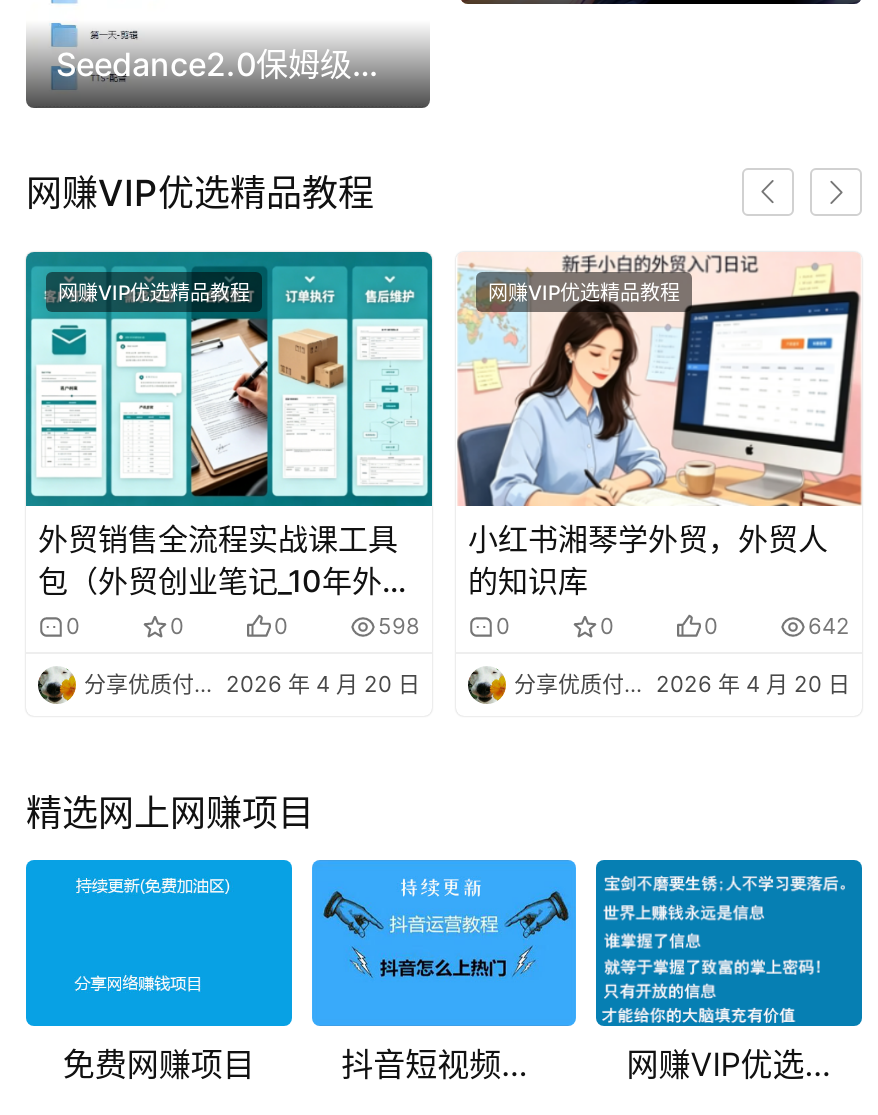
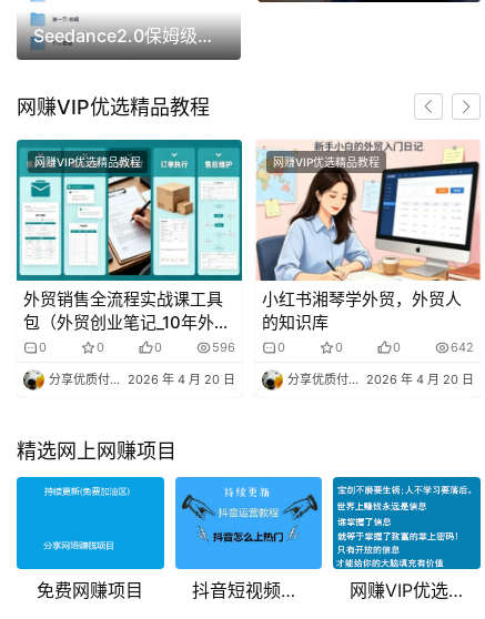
- 598
+ 596
